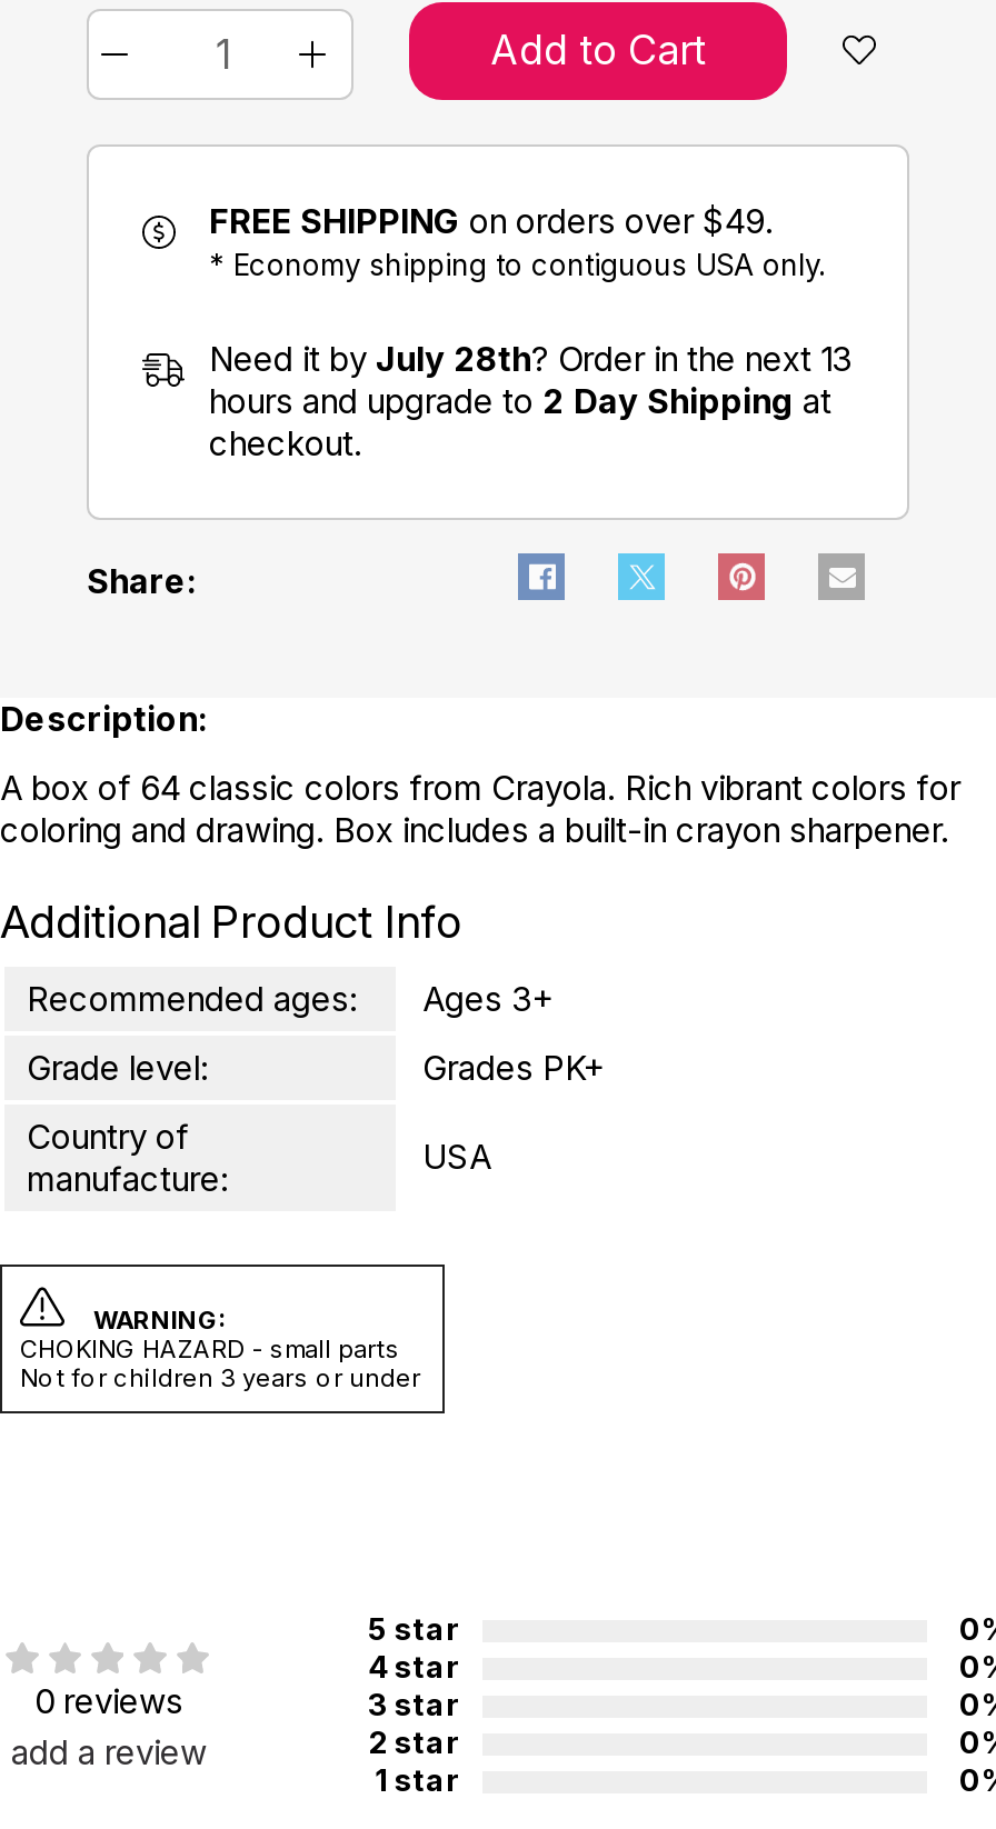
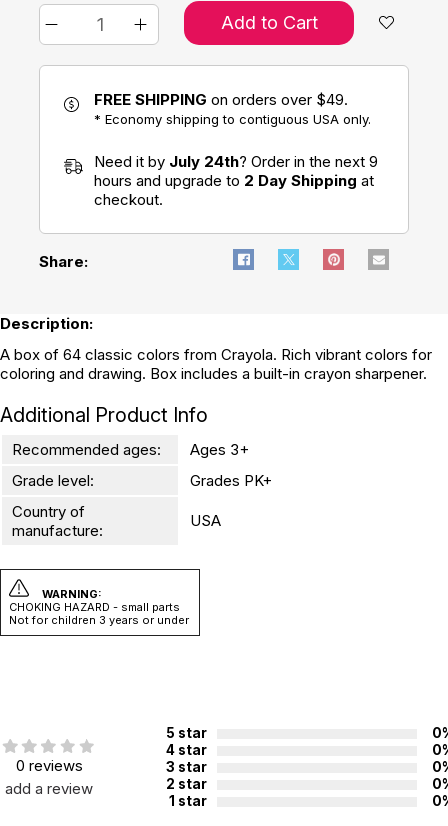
- Need it by July 28th? Order in the next 13
+ Need it by July 24th? Order in the next 9
